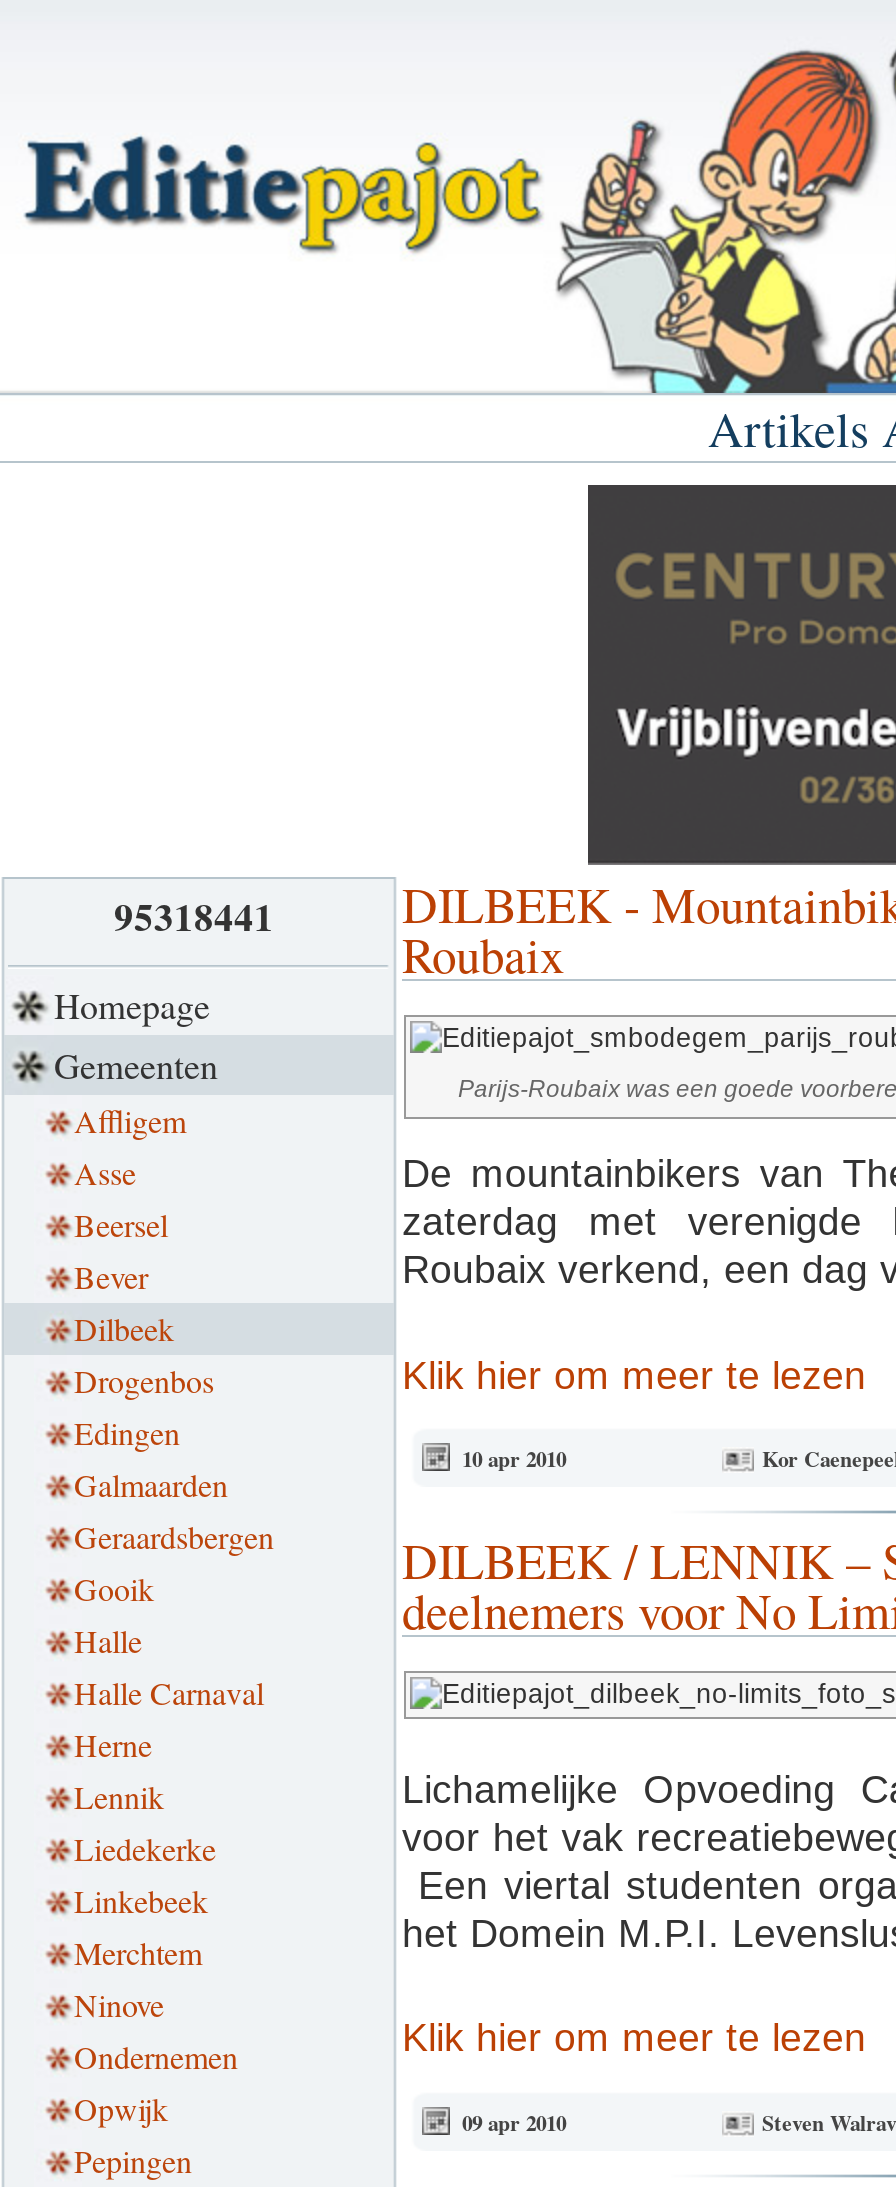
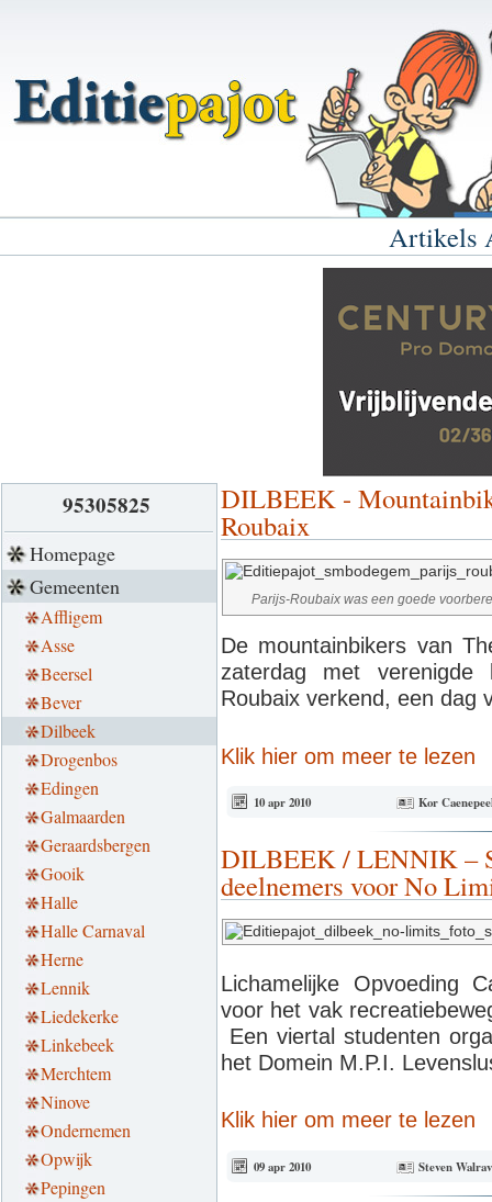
- 95318441
+ 95305825
